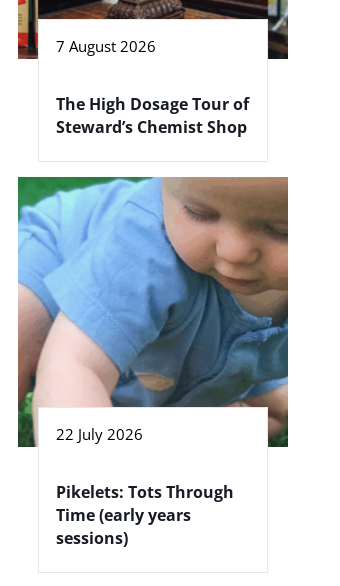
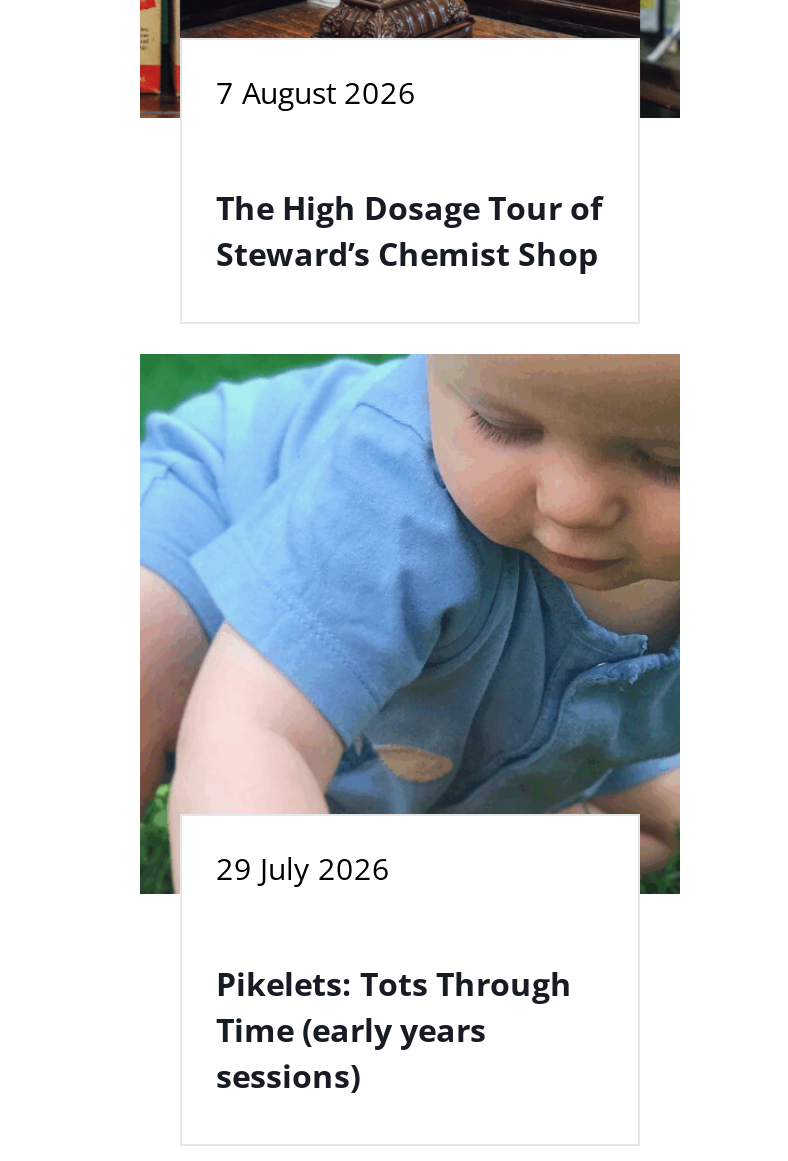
- 22 July 2026
+ 29 July 2026
